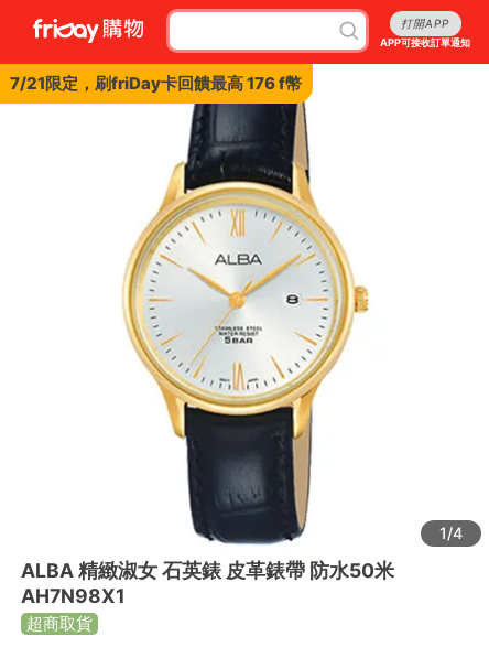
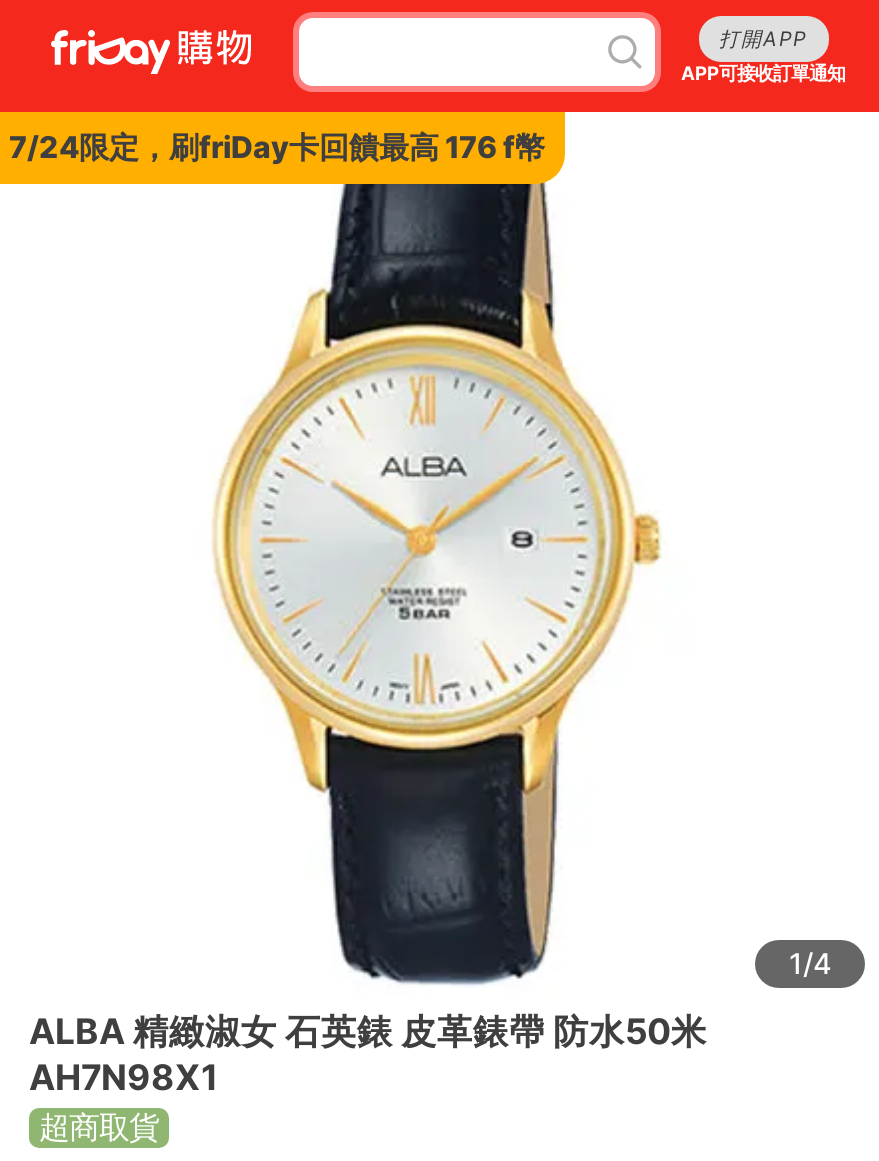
- 7/21限定，刷friDay卡回饋最高 176 f幣
+ 7/24限定，刷friDay卡回饋最高 176 f幣
